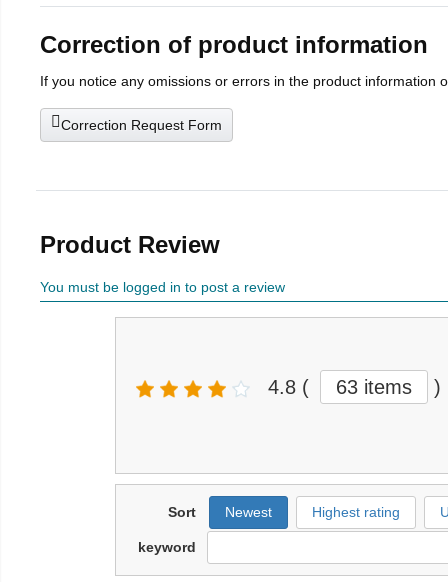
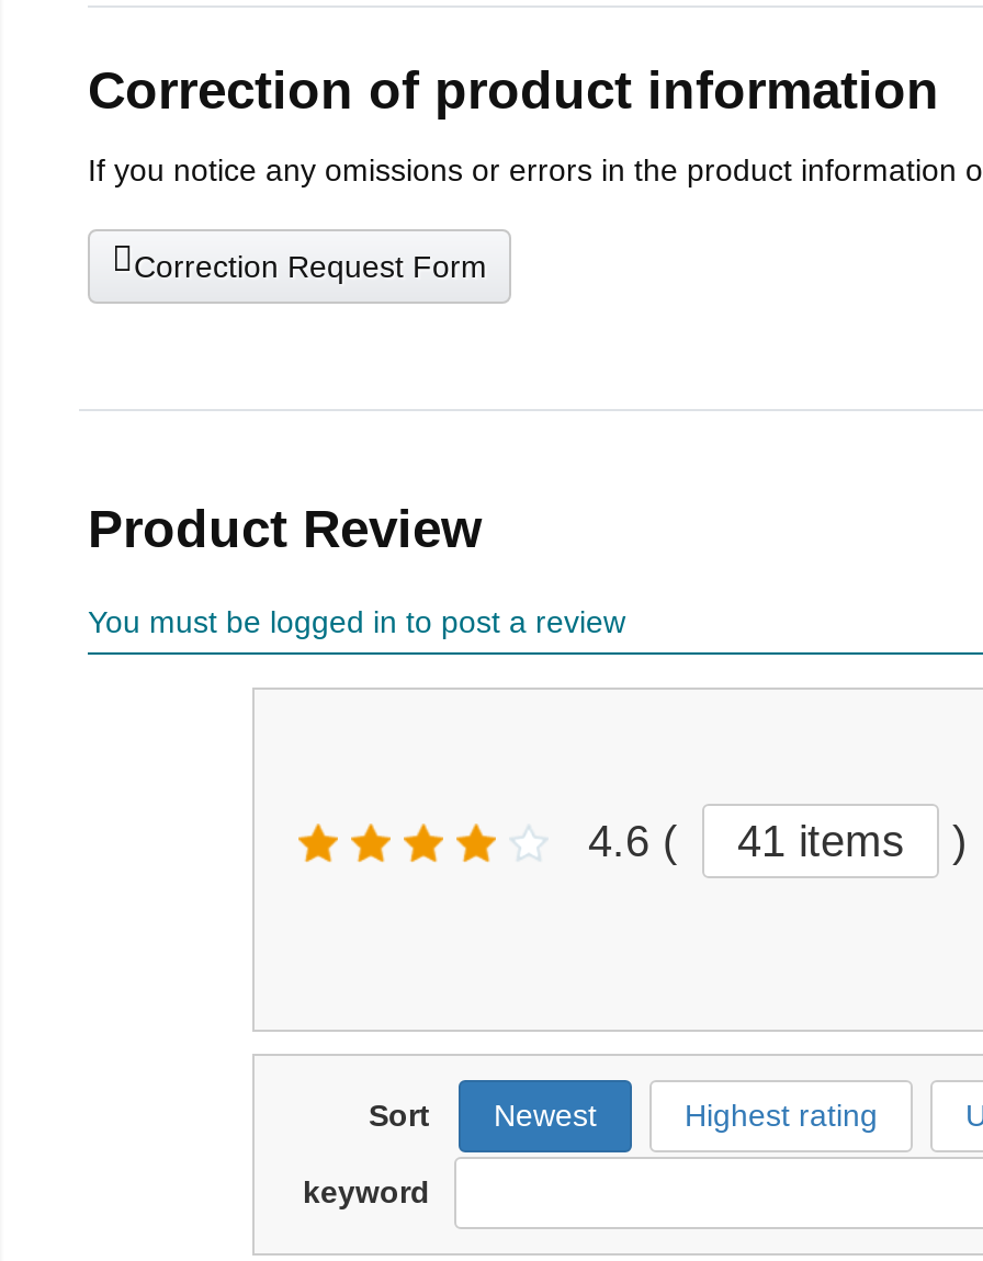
- 4.8 (
+ 4.6 (

- 63 items
+ 41 items
